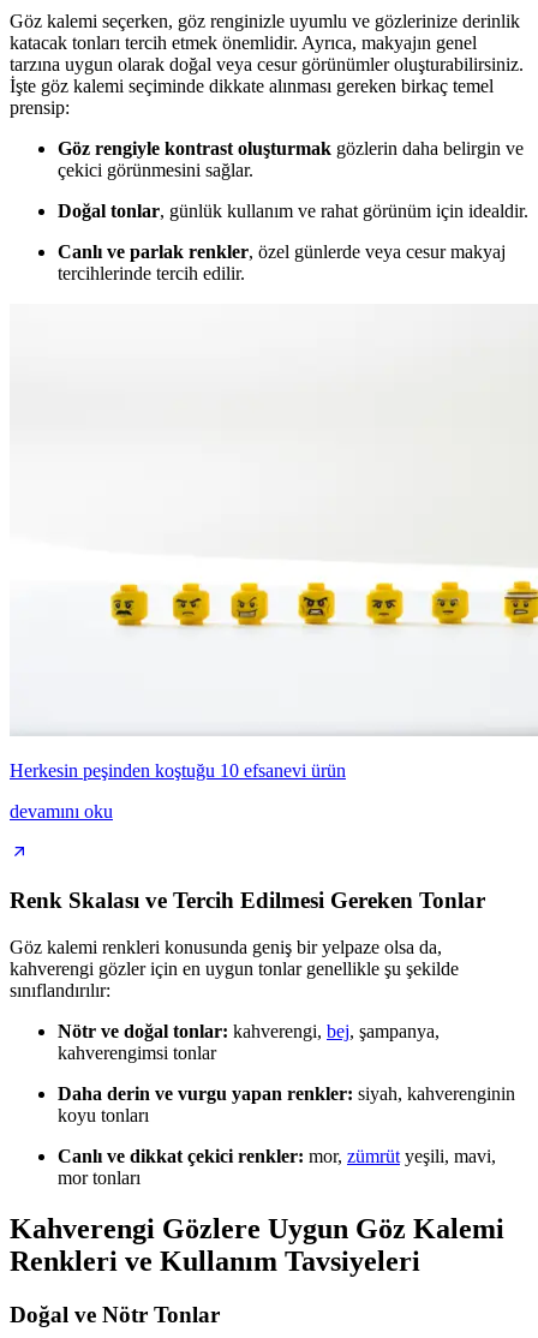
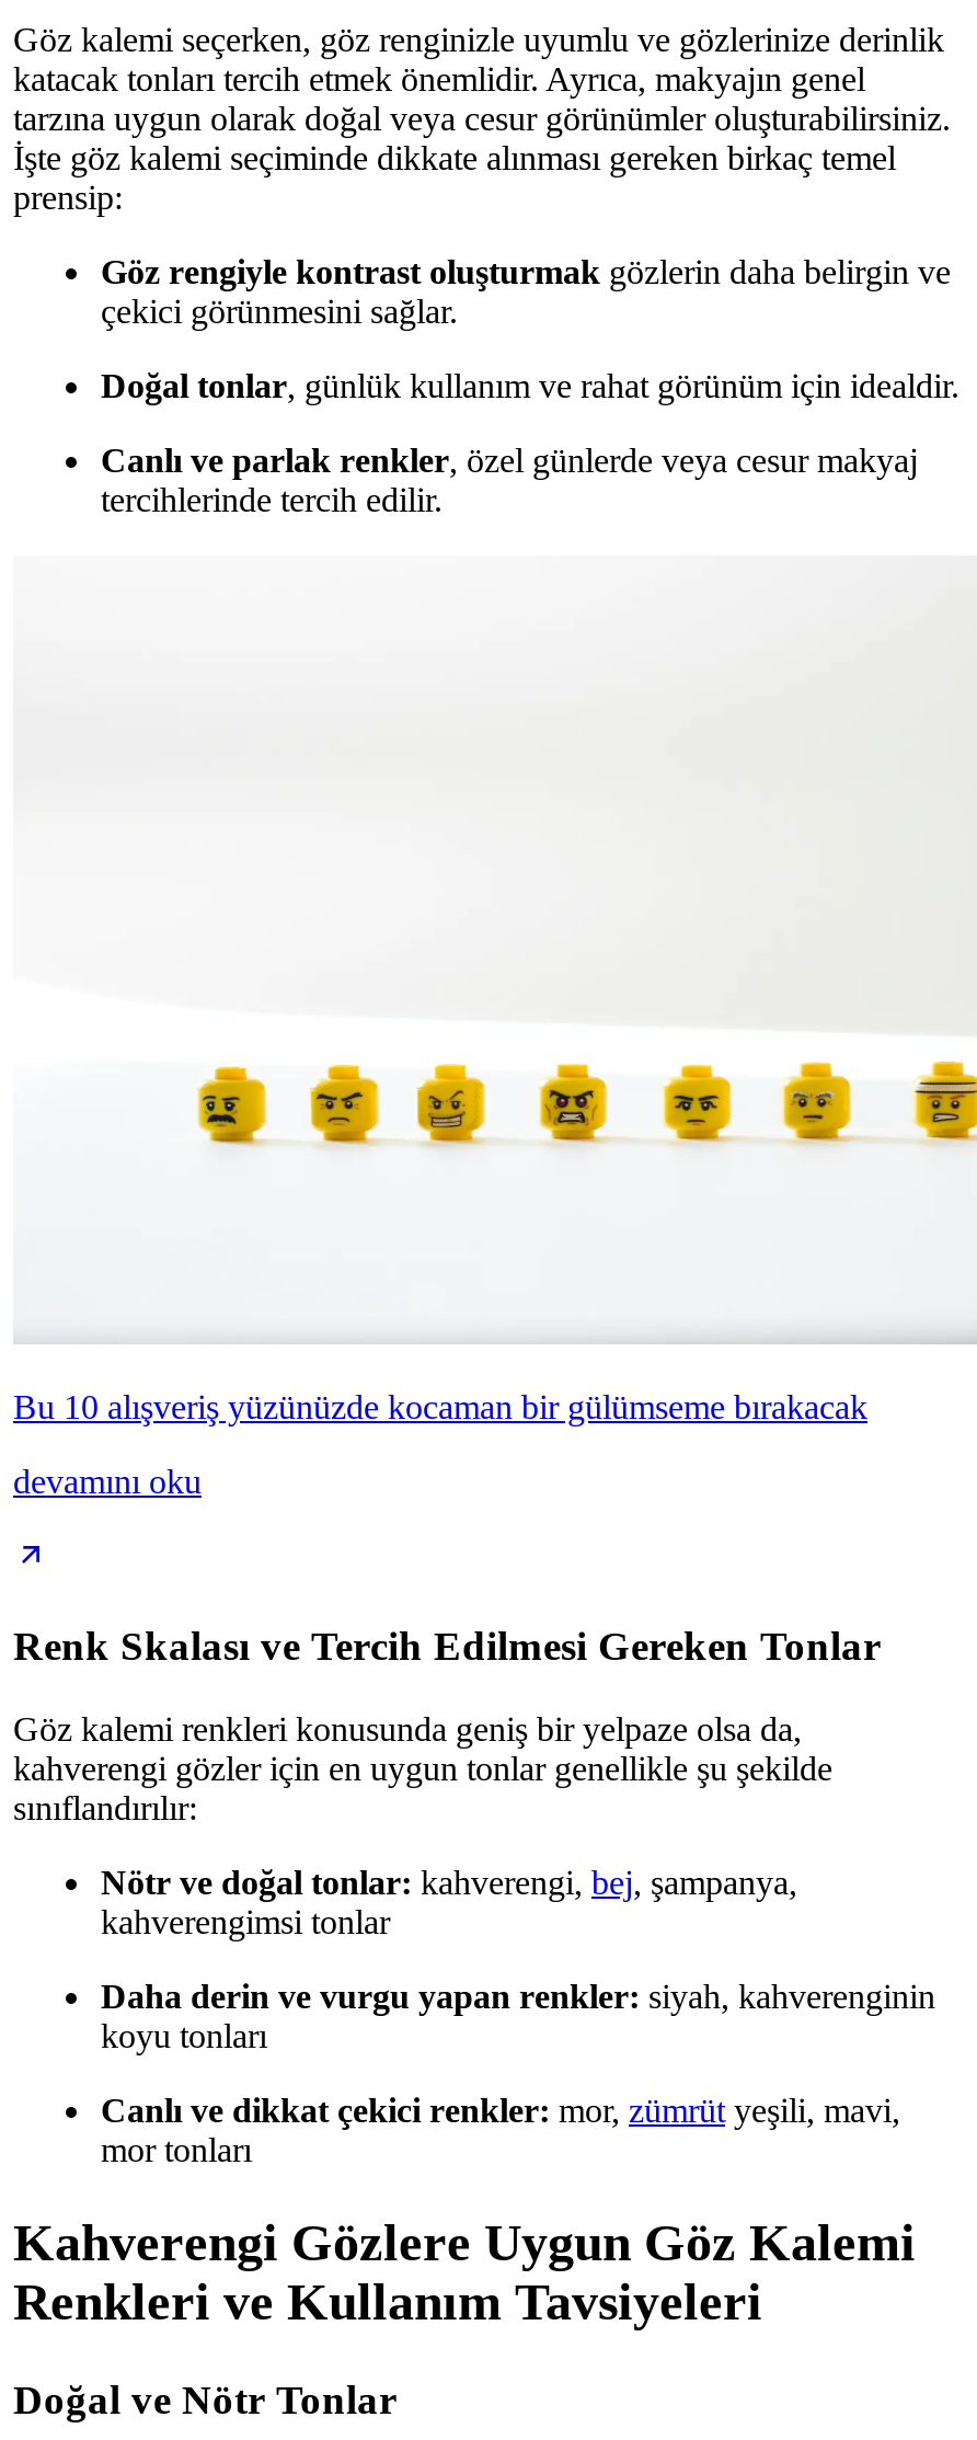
- Herkesin peşinden koştuğu 10 efsanevi ürün
+ Bu 10 alışveriş yüzünüzde kocaman bir gülümseme bırakacak
